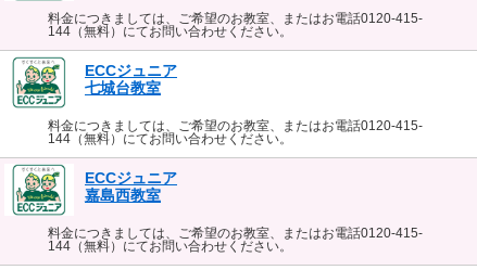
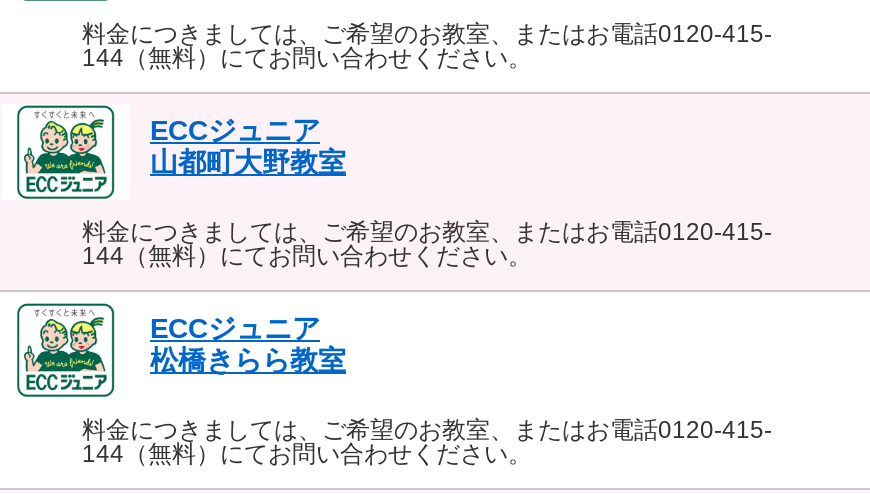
- 七城台教室
+ 山都町大野教室

- 嘉島西教室
+ 松橋きらら教室
